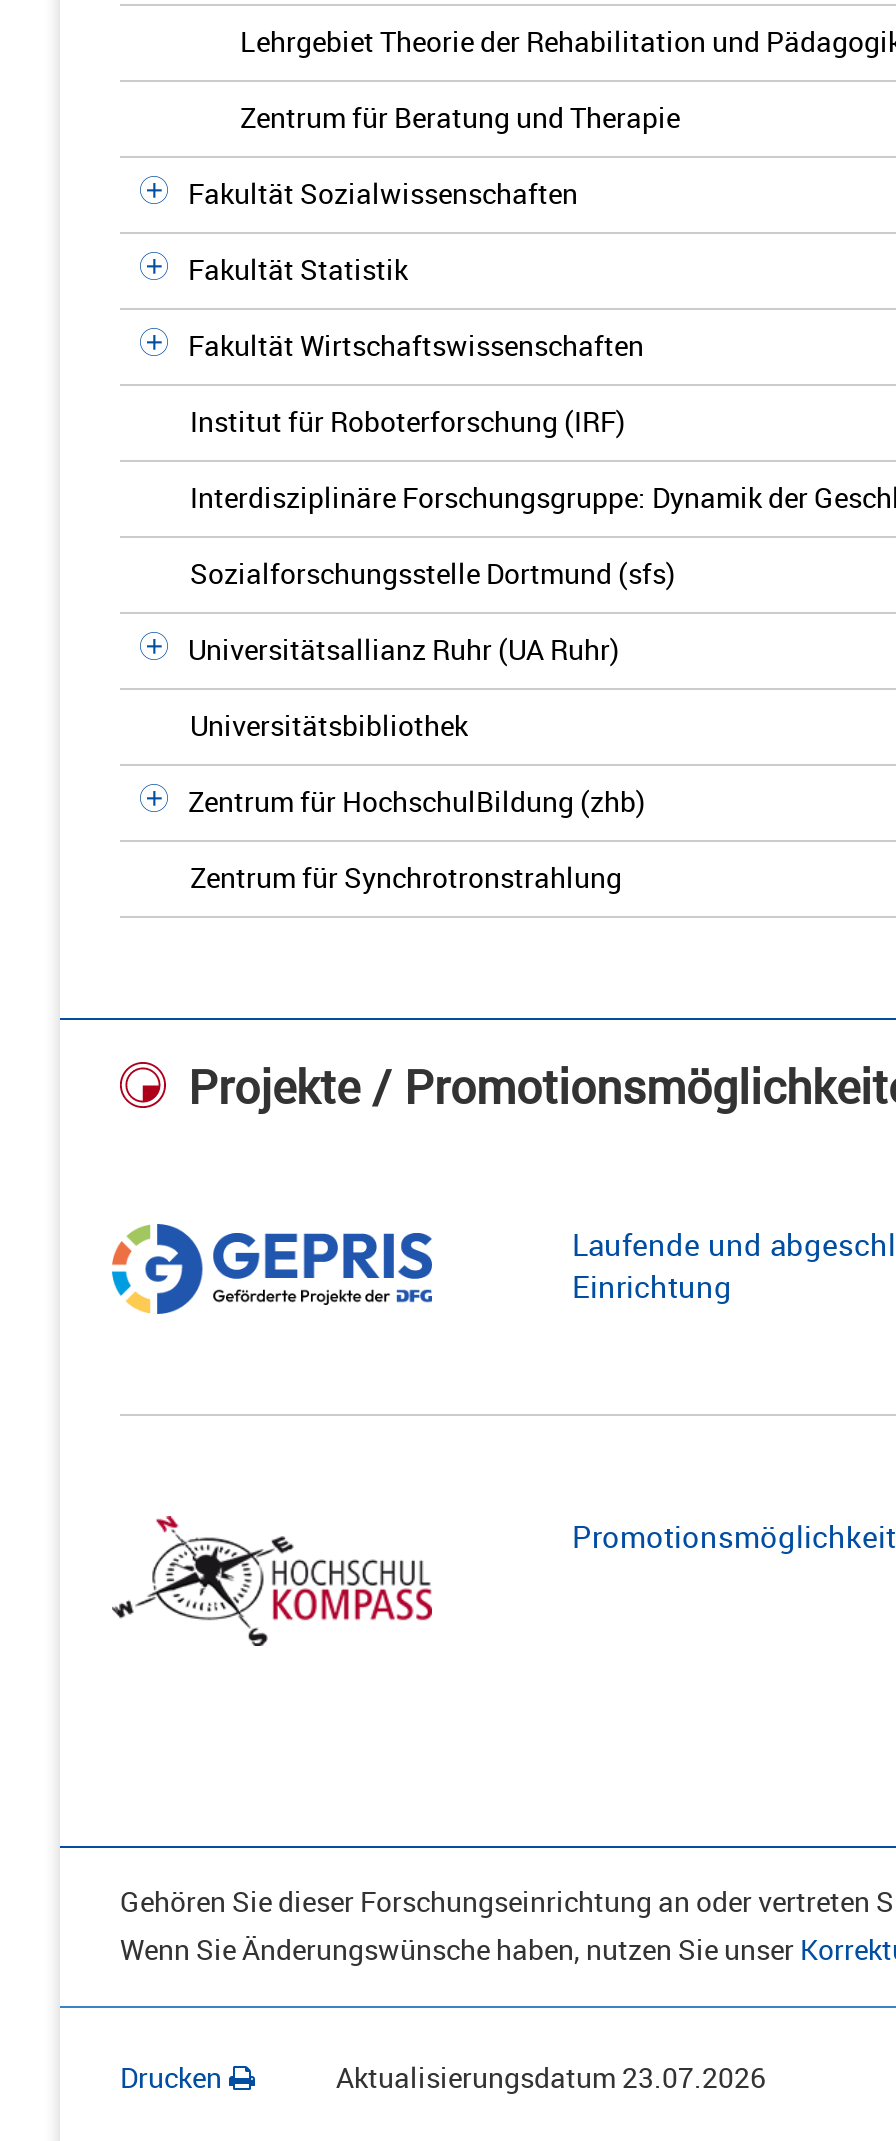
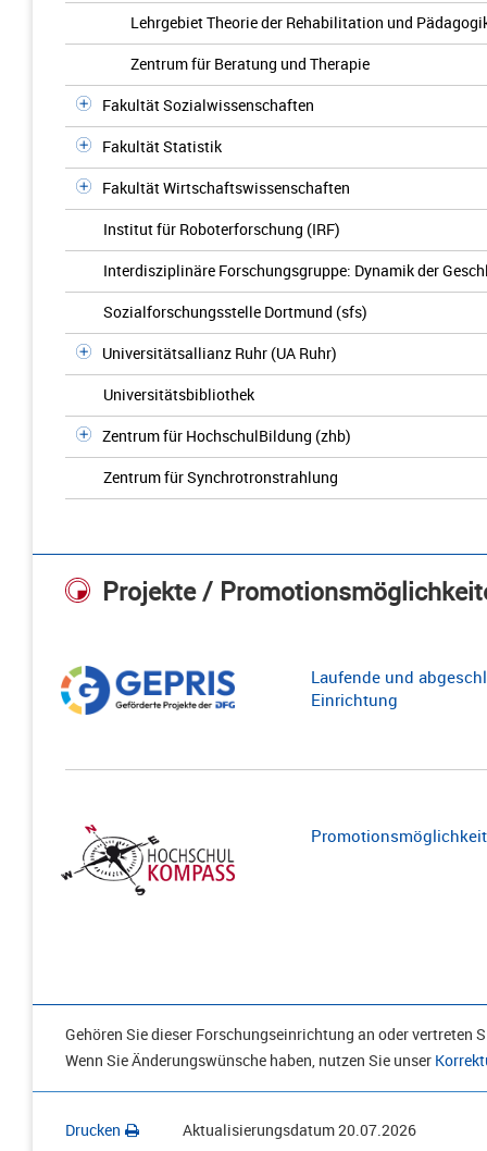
- Aktualisierungsdatum 23.07.2026
+ Aktualisierungsdatum 20.07.2026
